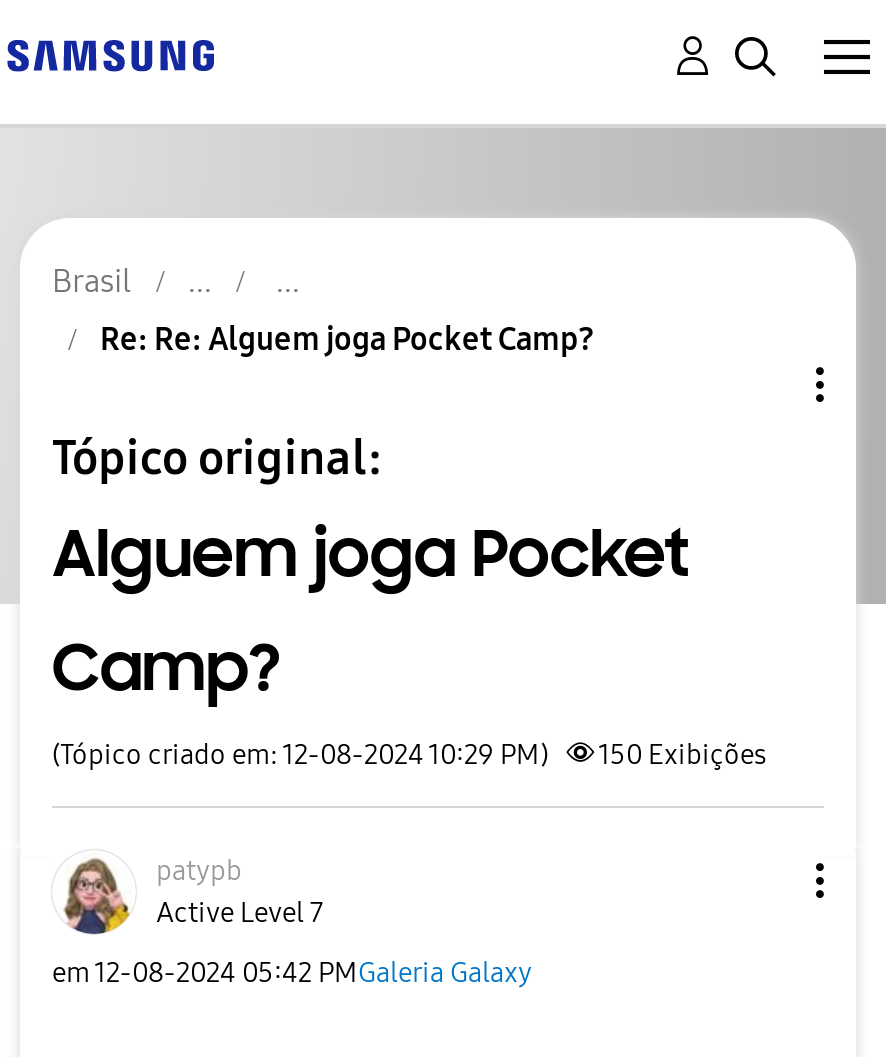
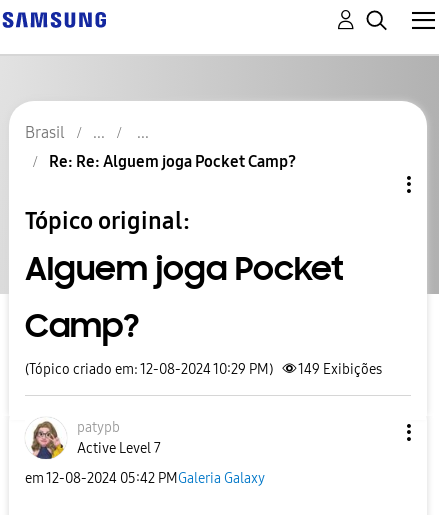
- (Tópico criado em: 12-08-2024 10:29 PM) 150 Exibições
+ (Tópico criado em: 12-08-2024 10:29 PM) 149 Exibições
